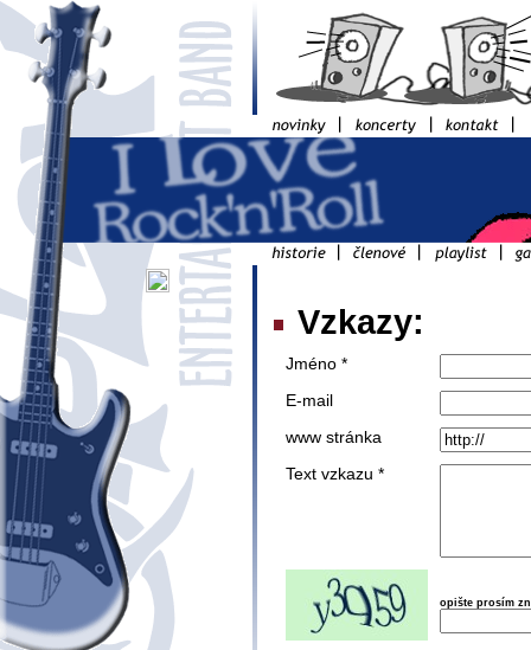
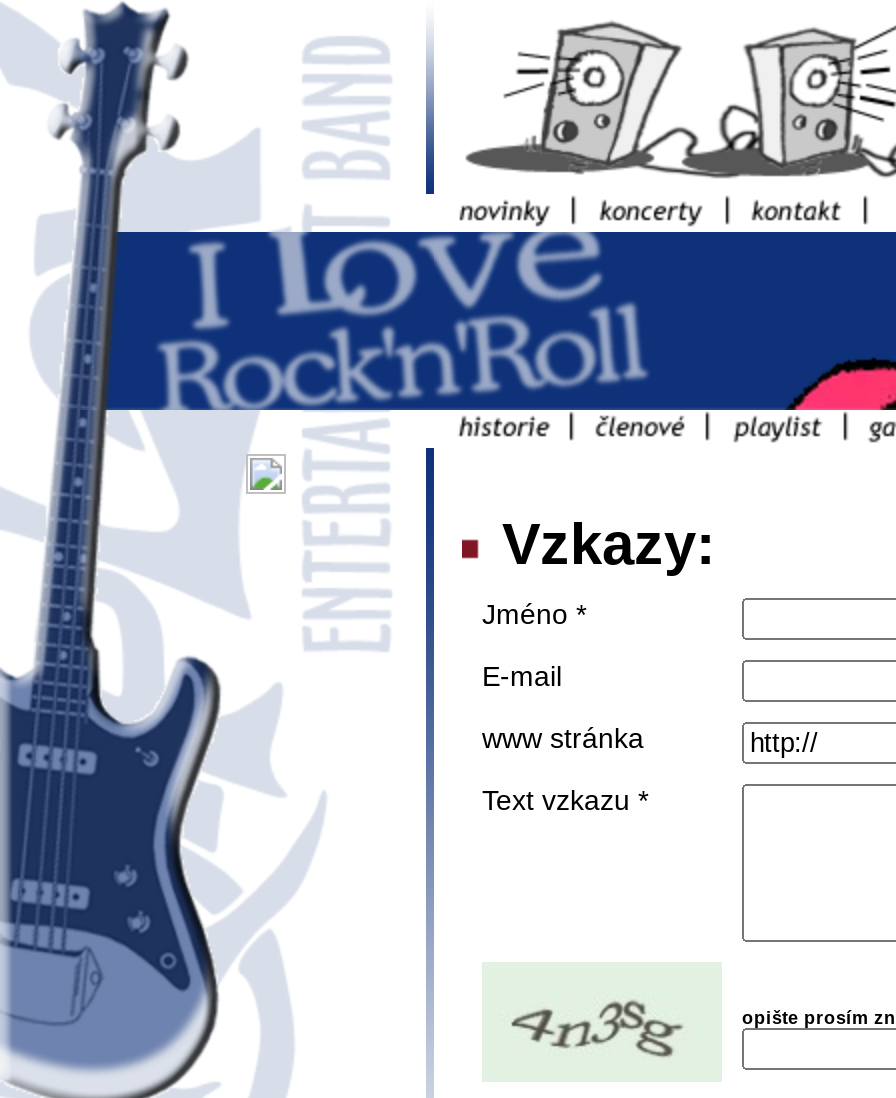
- [image]
+ [image]
